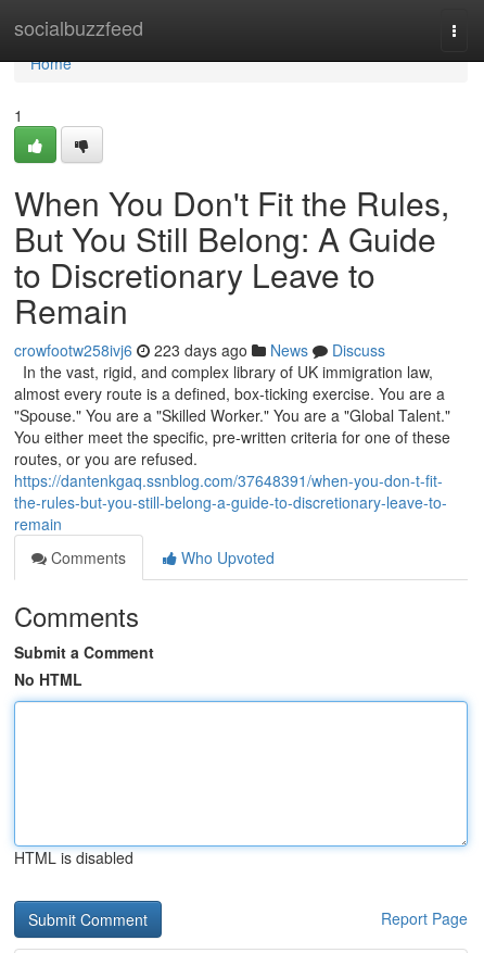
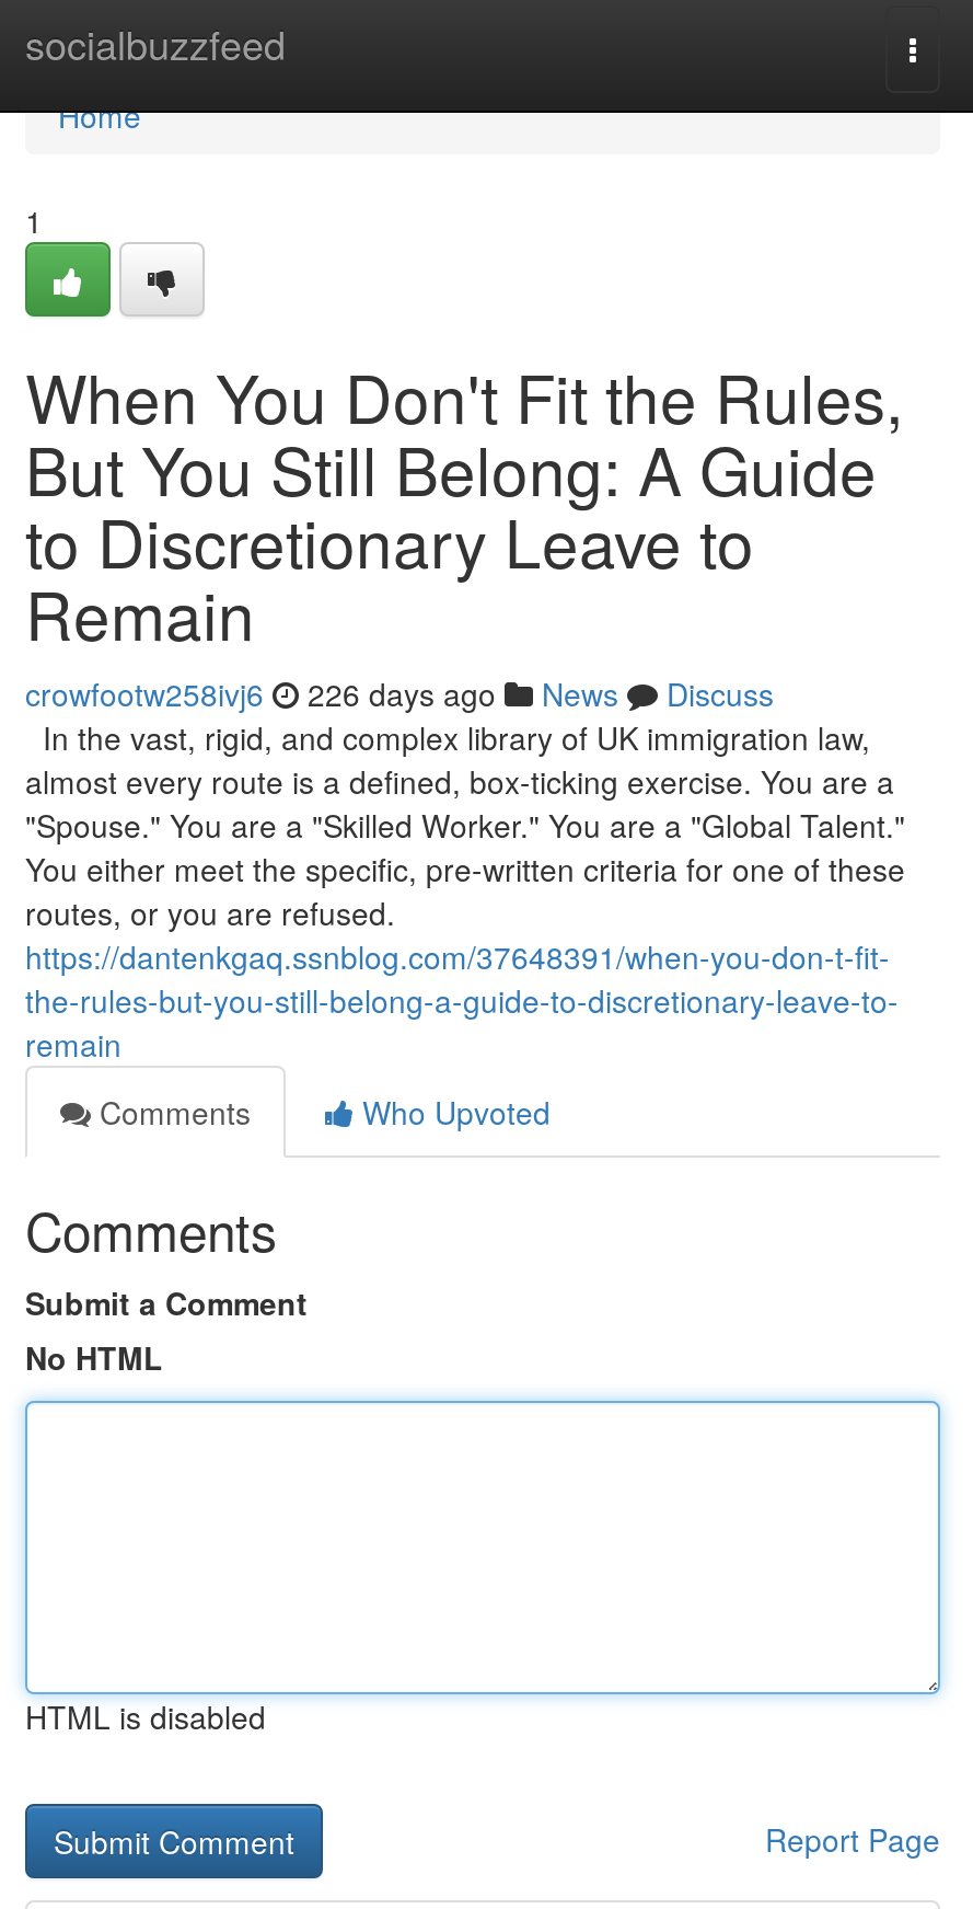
- crowfootw258ivj6 223 days ago News Discuss
+ crowfootw258ivj6 226 days ago News Discuss
